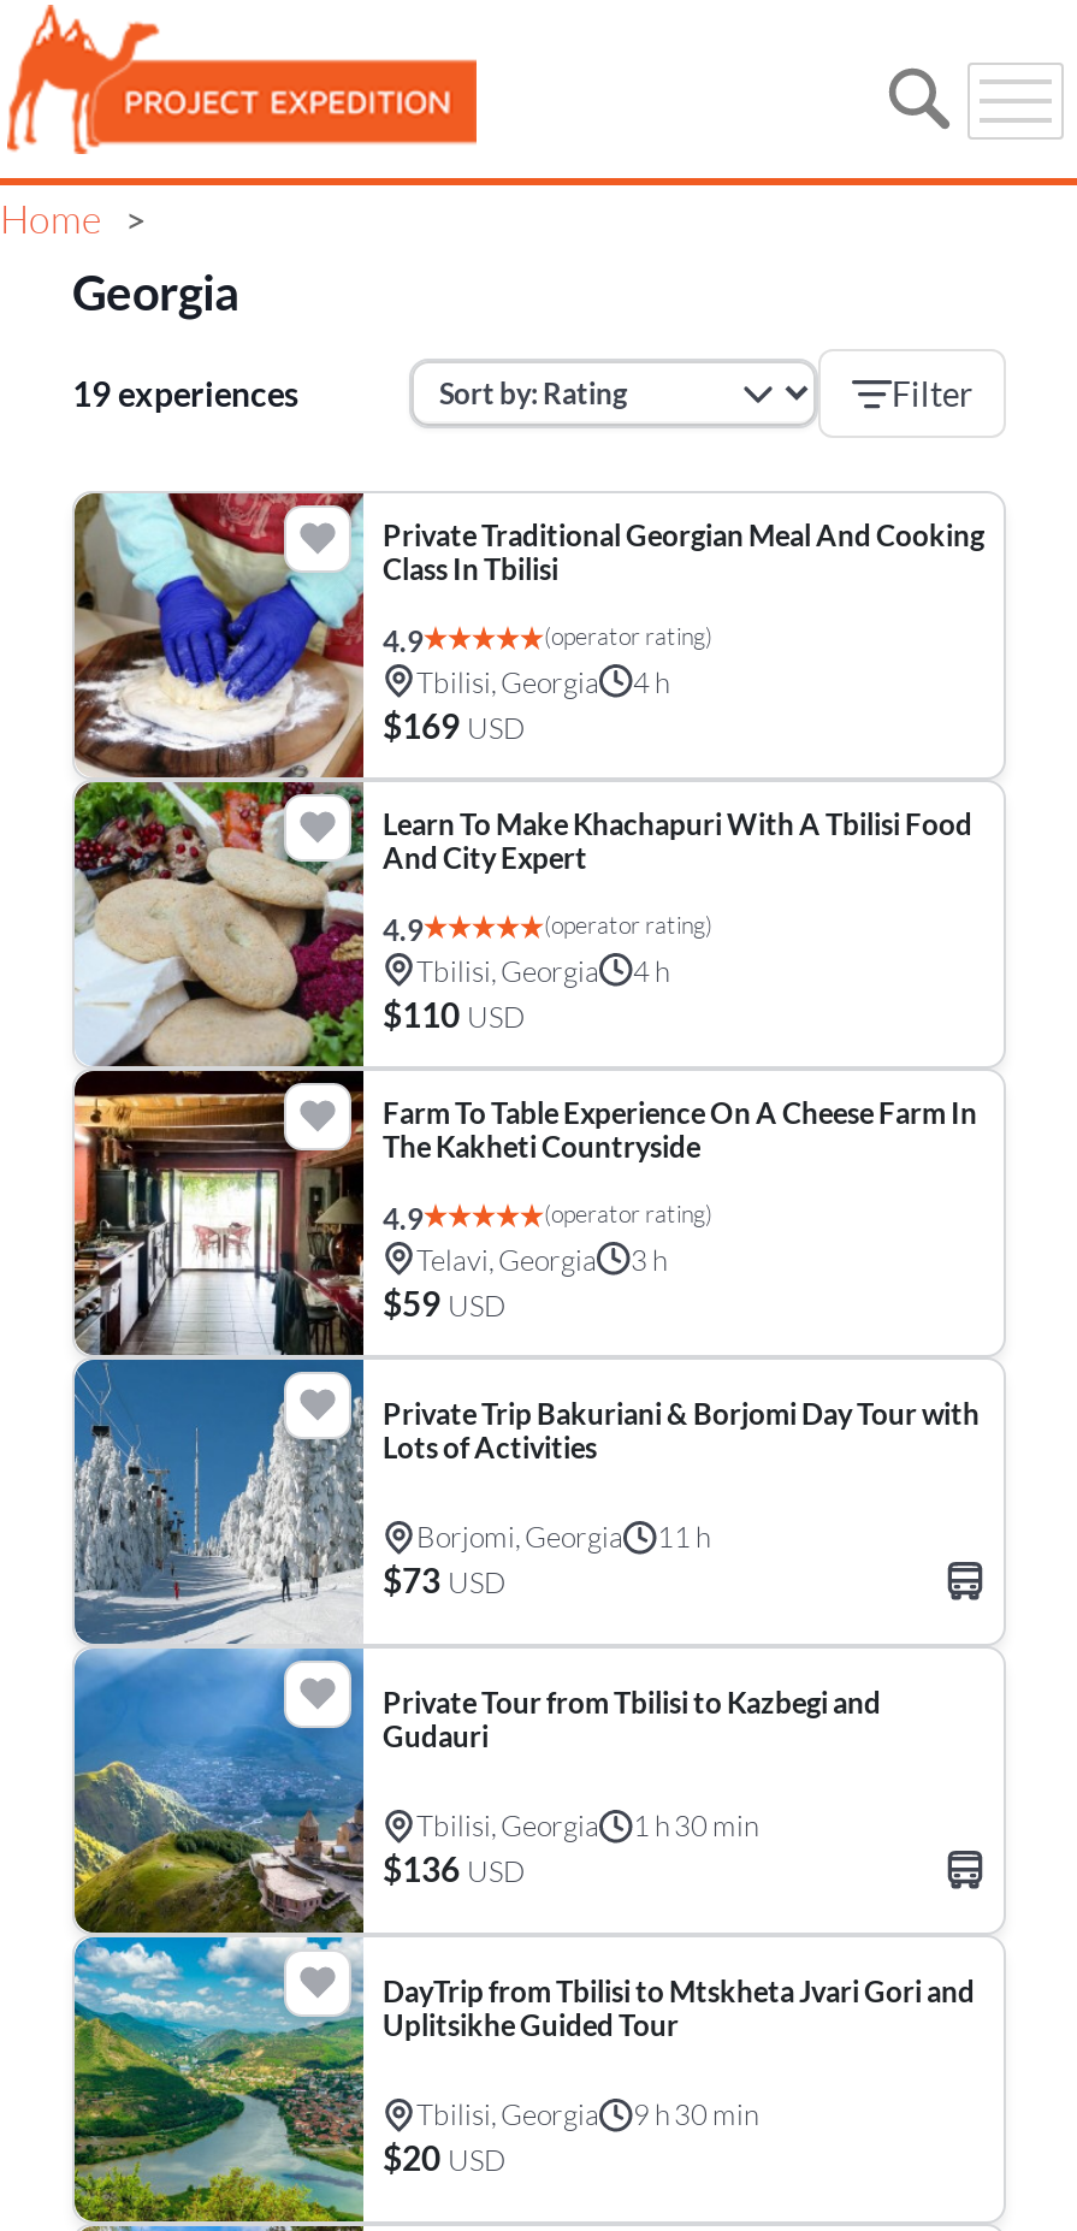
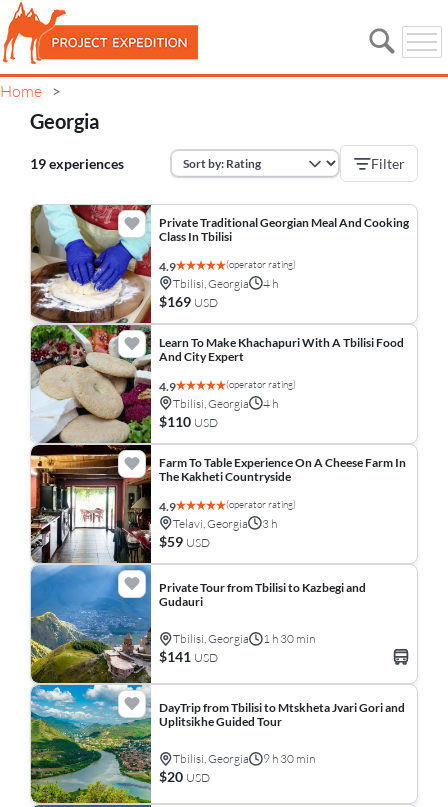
- [image]
- Private Trip Bakuriani & Borjomi Day Tour with
- Lots of Activities
- Borjomi, Georgia
- 11 h
- $73 USD

- $136 USD
+ $141 USD
